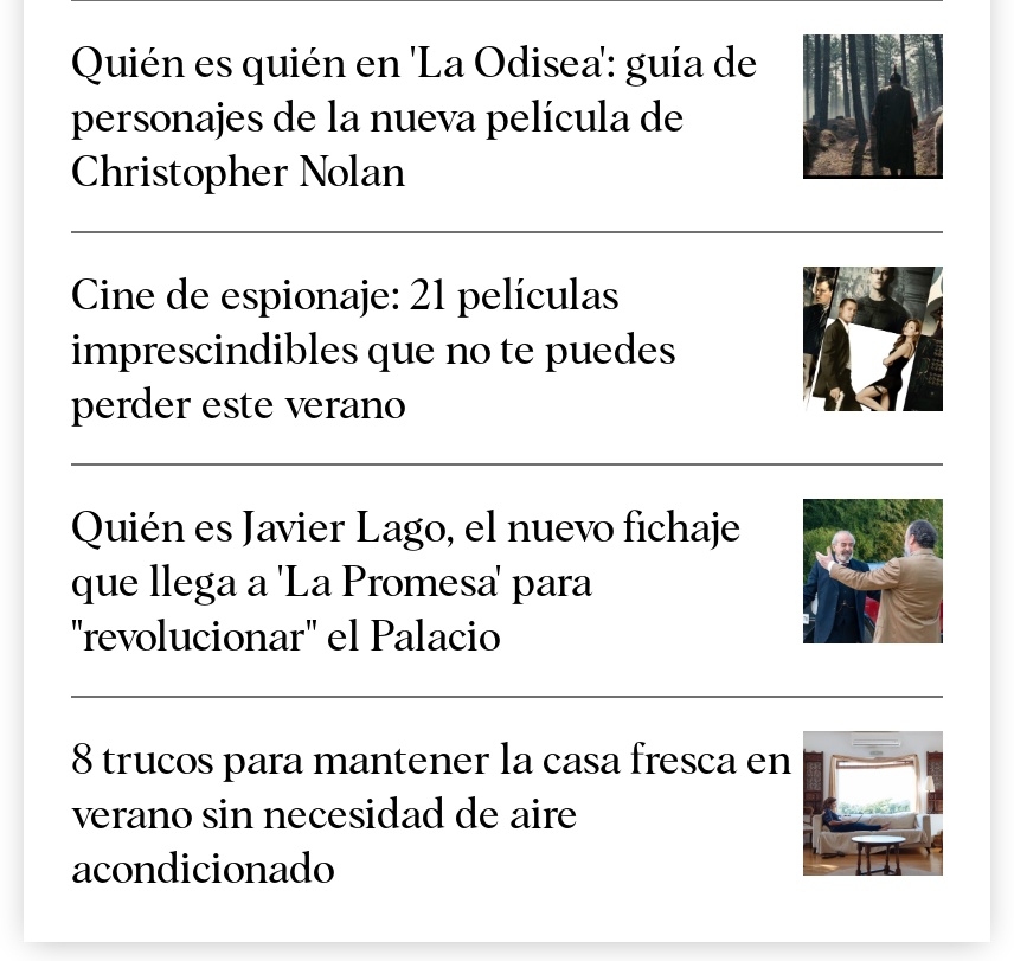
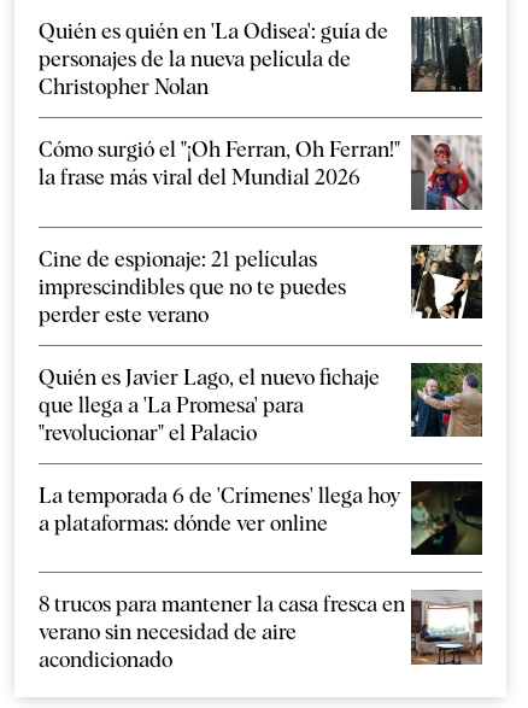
+ [image]
+ Cómo surgió el "¡Oh Ferran, Oh Ferran!"
+ la frase más viral del Mundial 2026

+ [image]
+ La temporada 6 de 'Crímenes' llega hoy
+ a plataformas: dónde ver online
